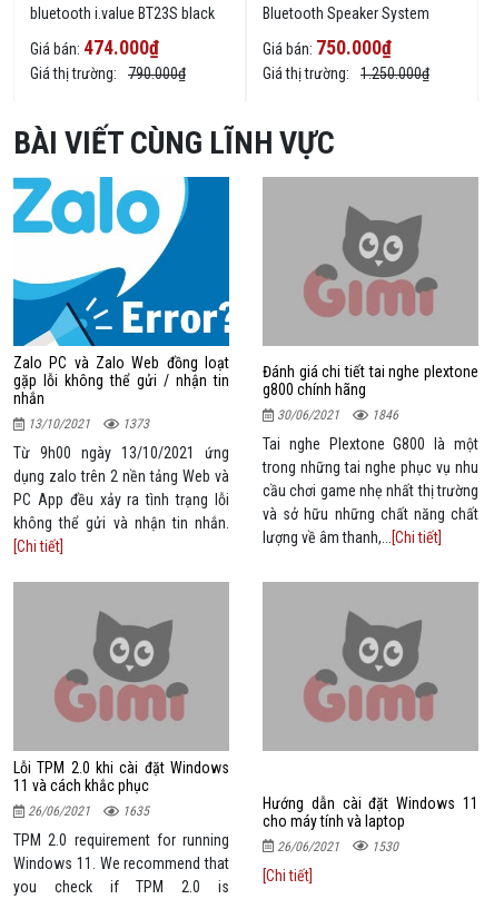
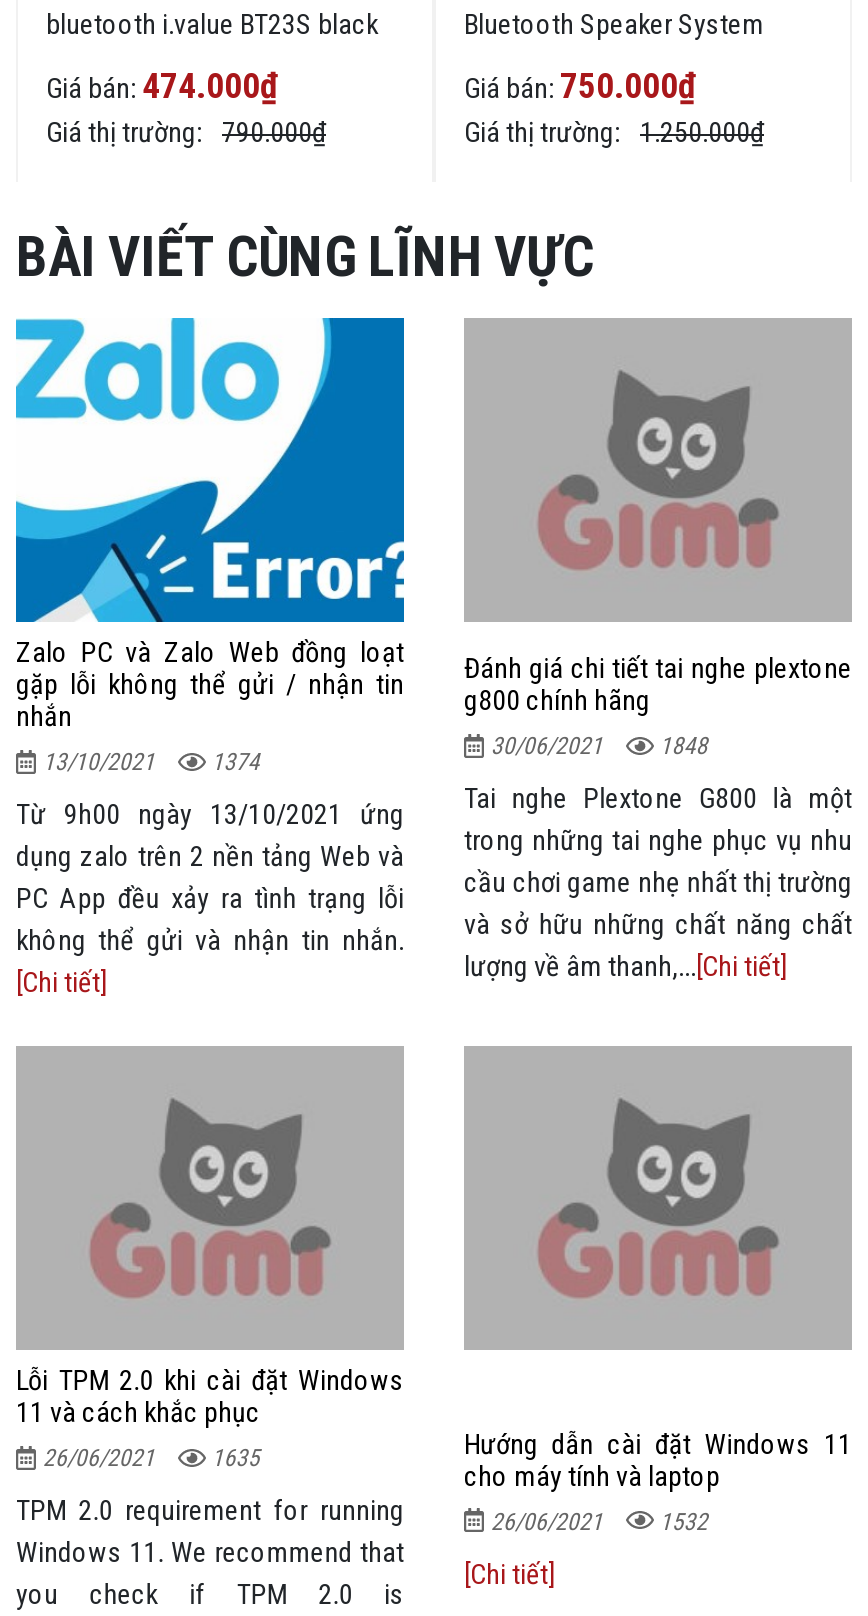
- 30/06/2021 1846
+ 30/06/2021 1848

- 13/10/2021 1373
+ 13/10/2021 1374

- 26/06/2021 1530
+ 26/06/2021 1532
